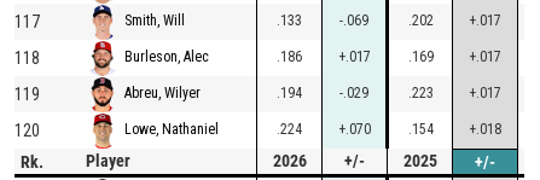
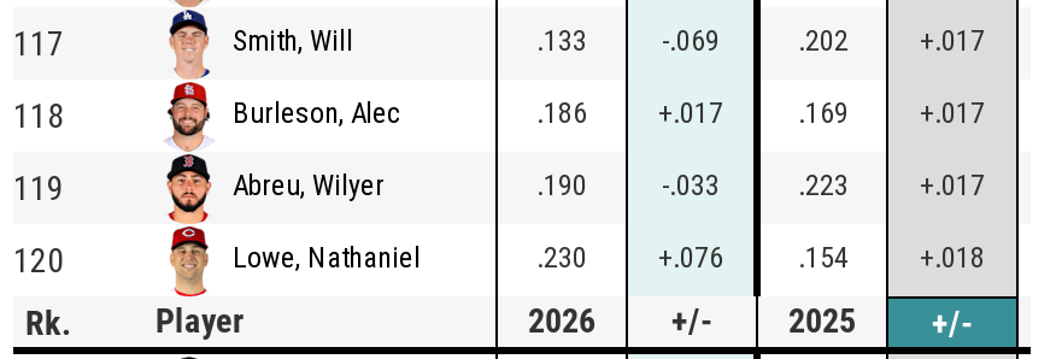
- .194
+ .190

- -.029
+ -.033

- .224
+ .230

- +.070
+ +.076
